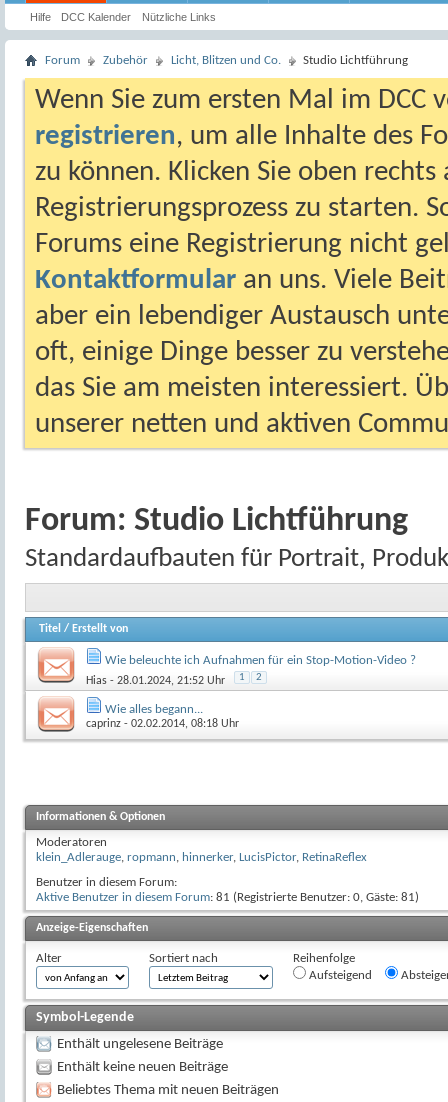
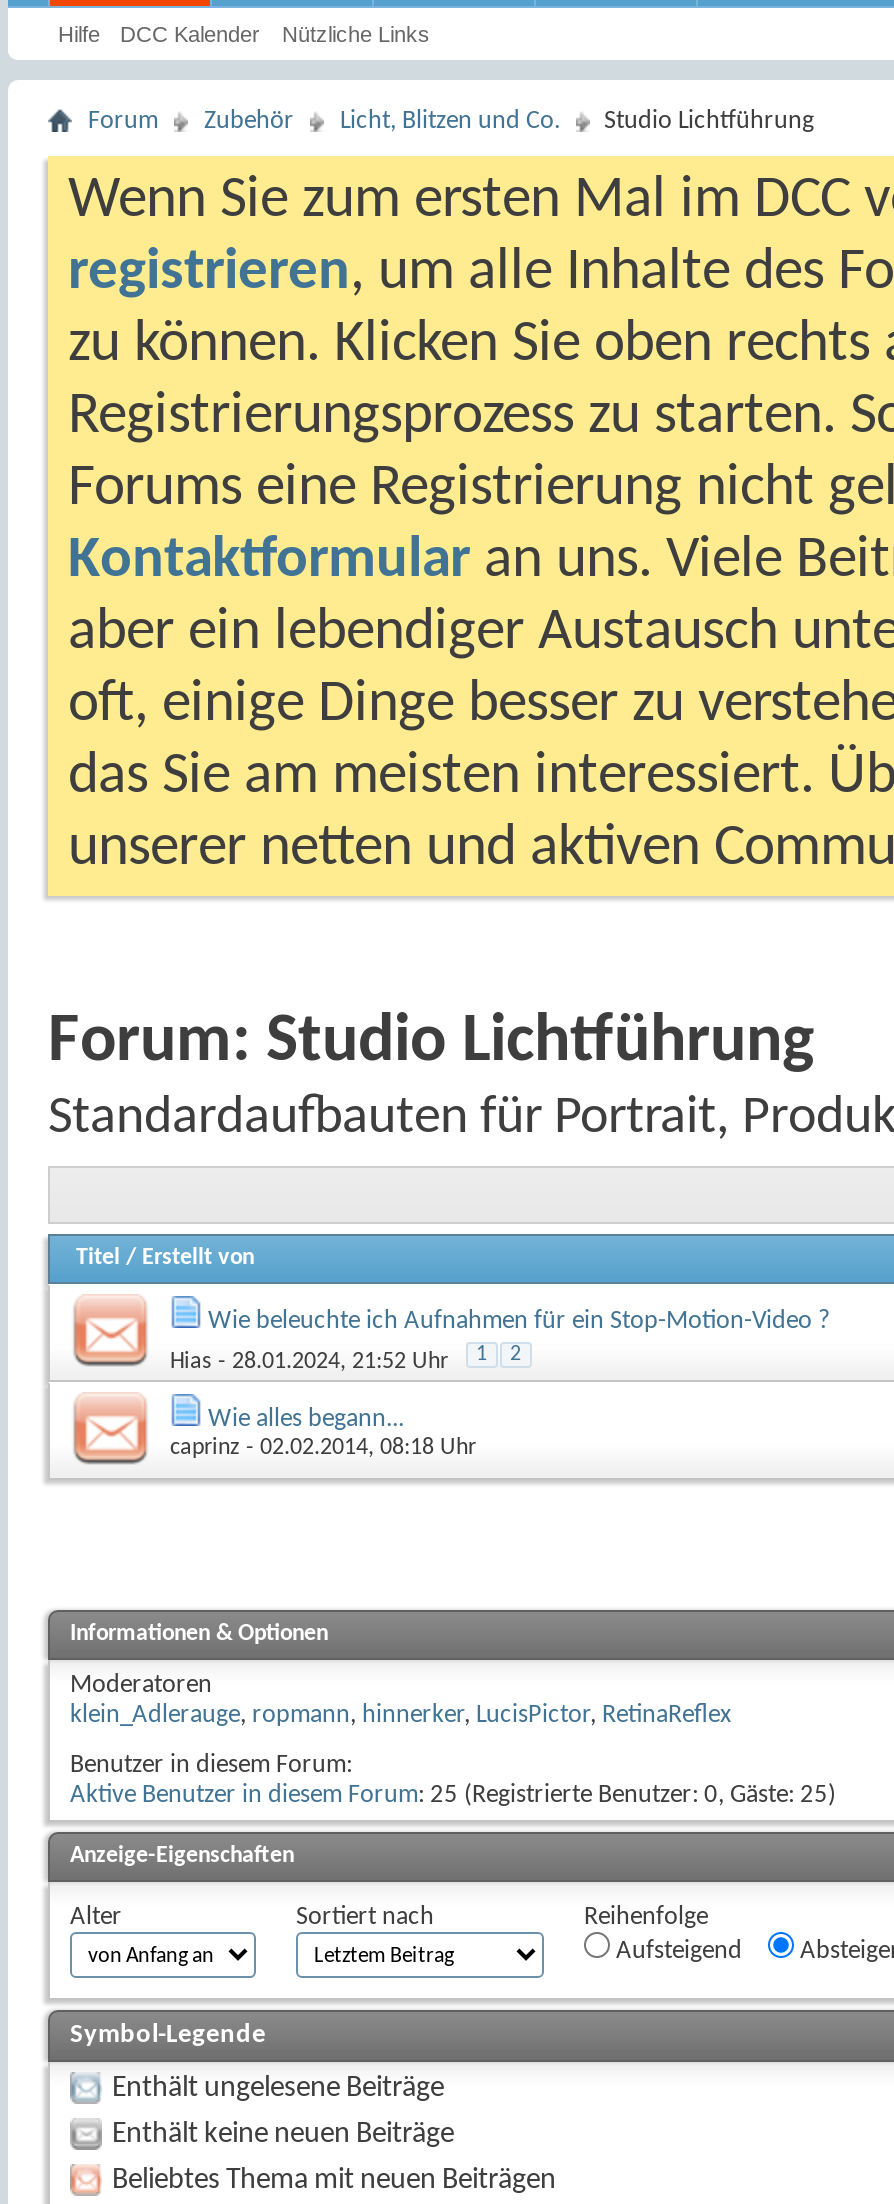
- Aktive Benutzer in diesem Forum: 81 (Registrierte Benutzer: 0, Gäste: 81)
+ Aktive Benutzer in diesem Forum: 25 (Registrierte Benutzer: 0, Gäste: 25)
